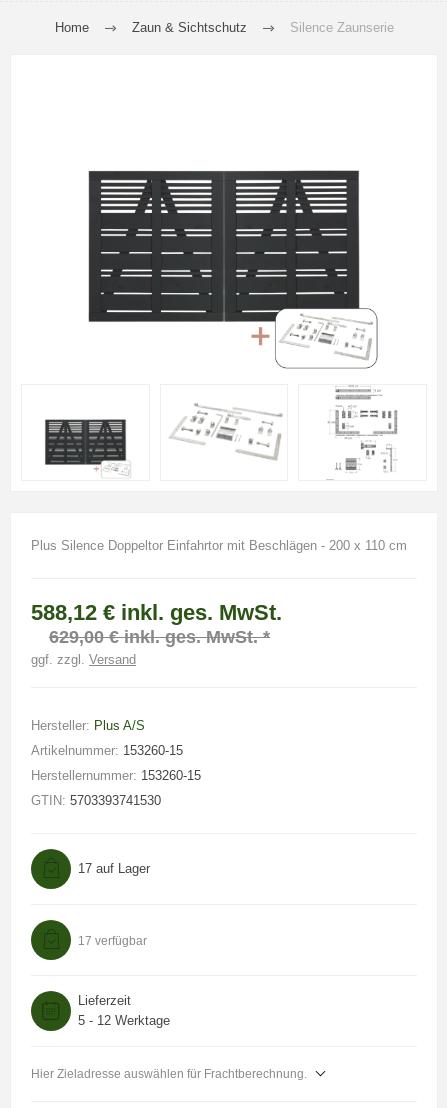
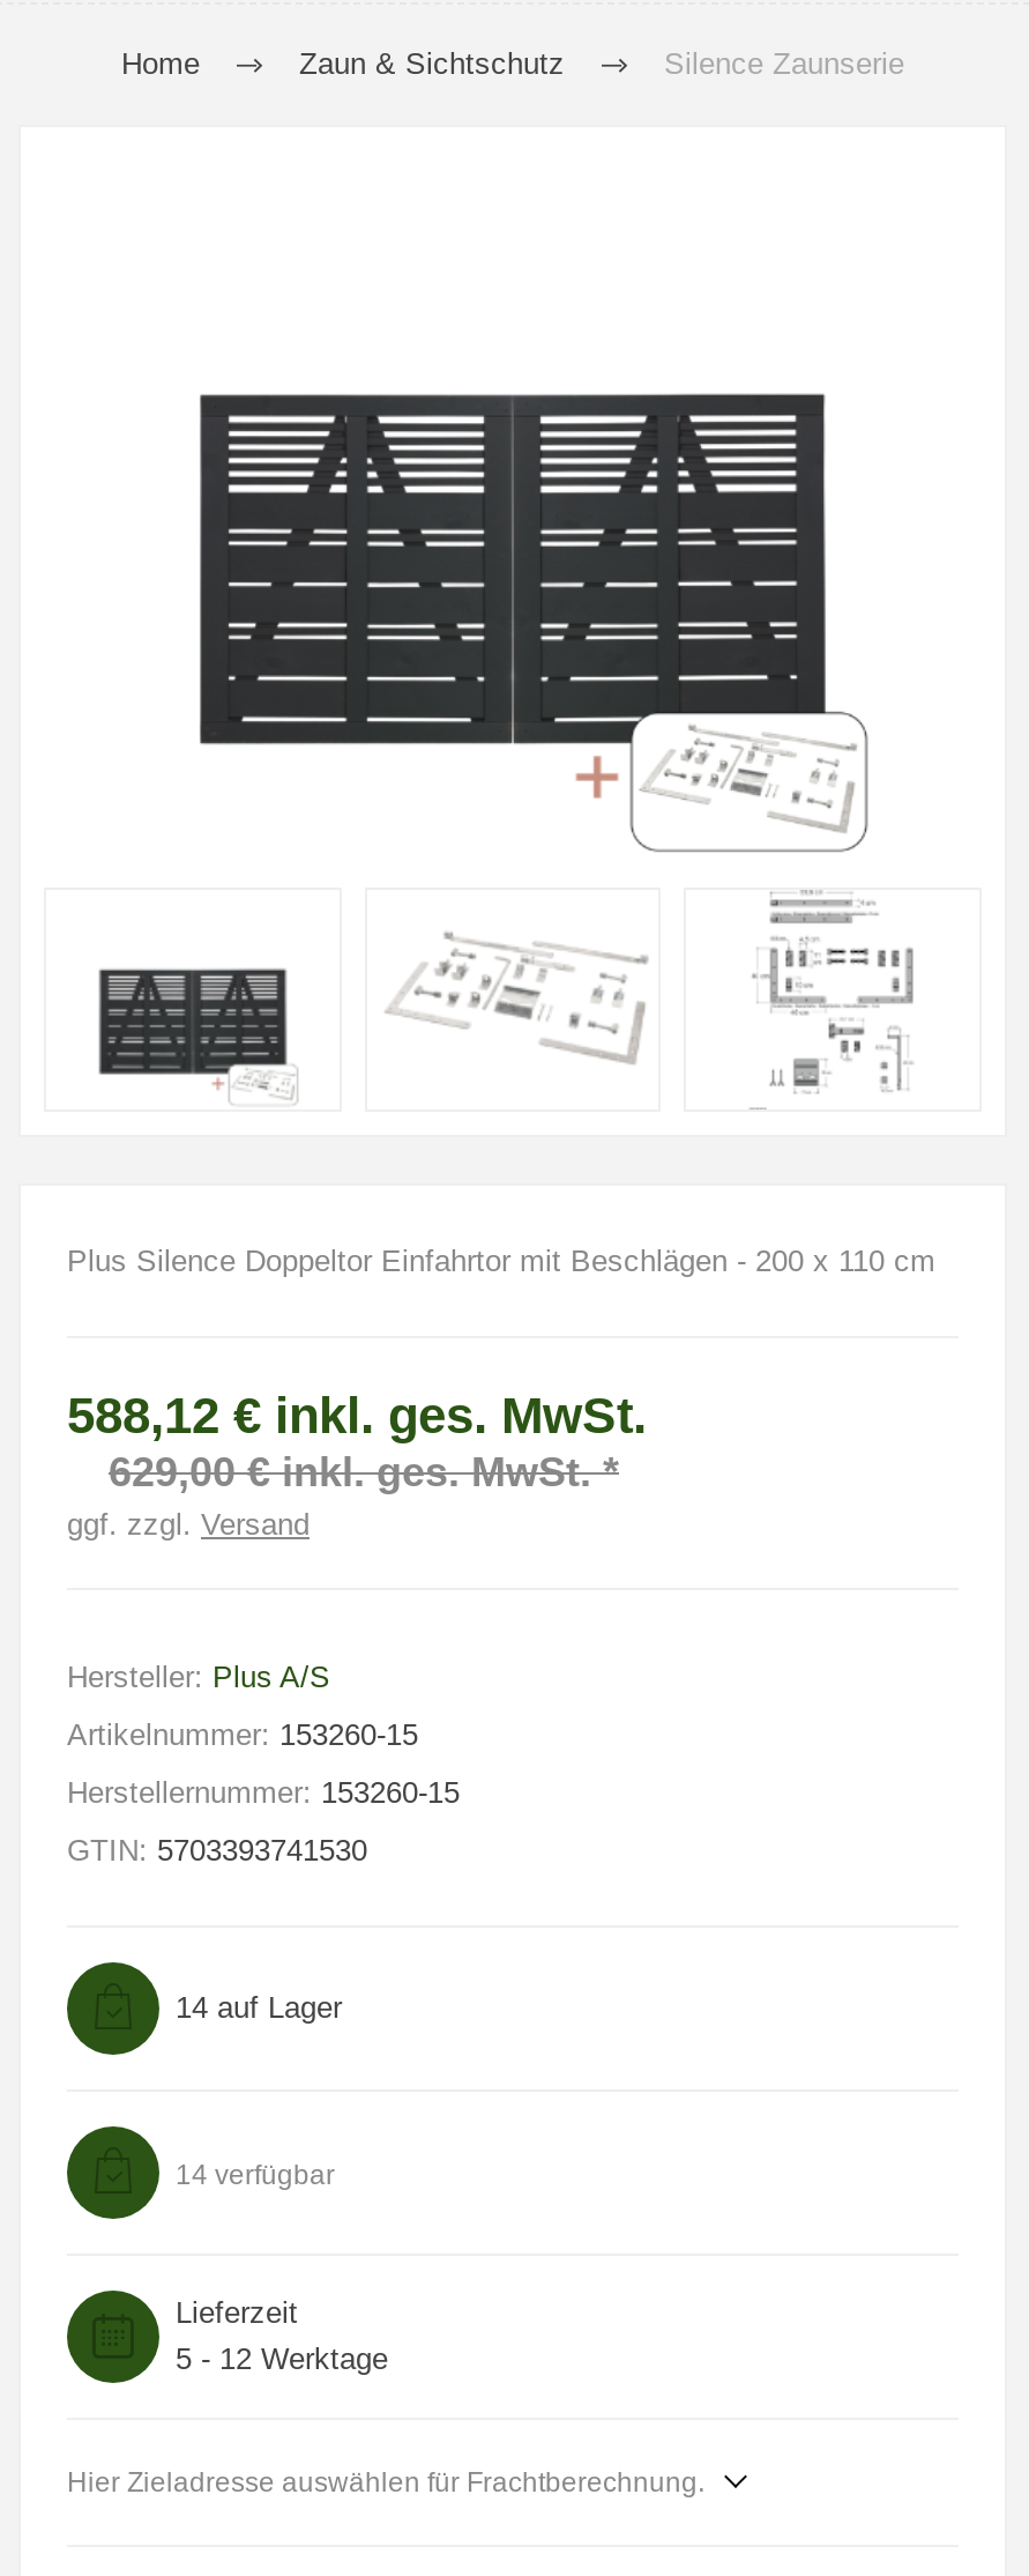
- 17 auf Lager
+ 14 auf Lager

- 17 verfügbar
+ 14 verfügbar
